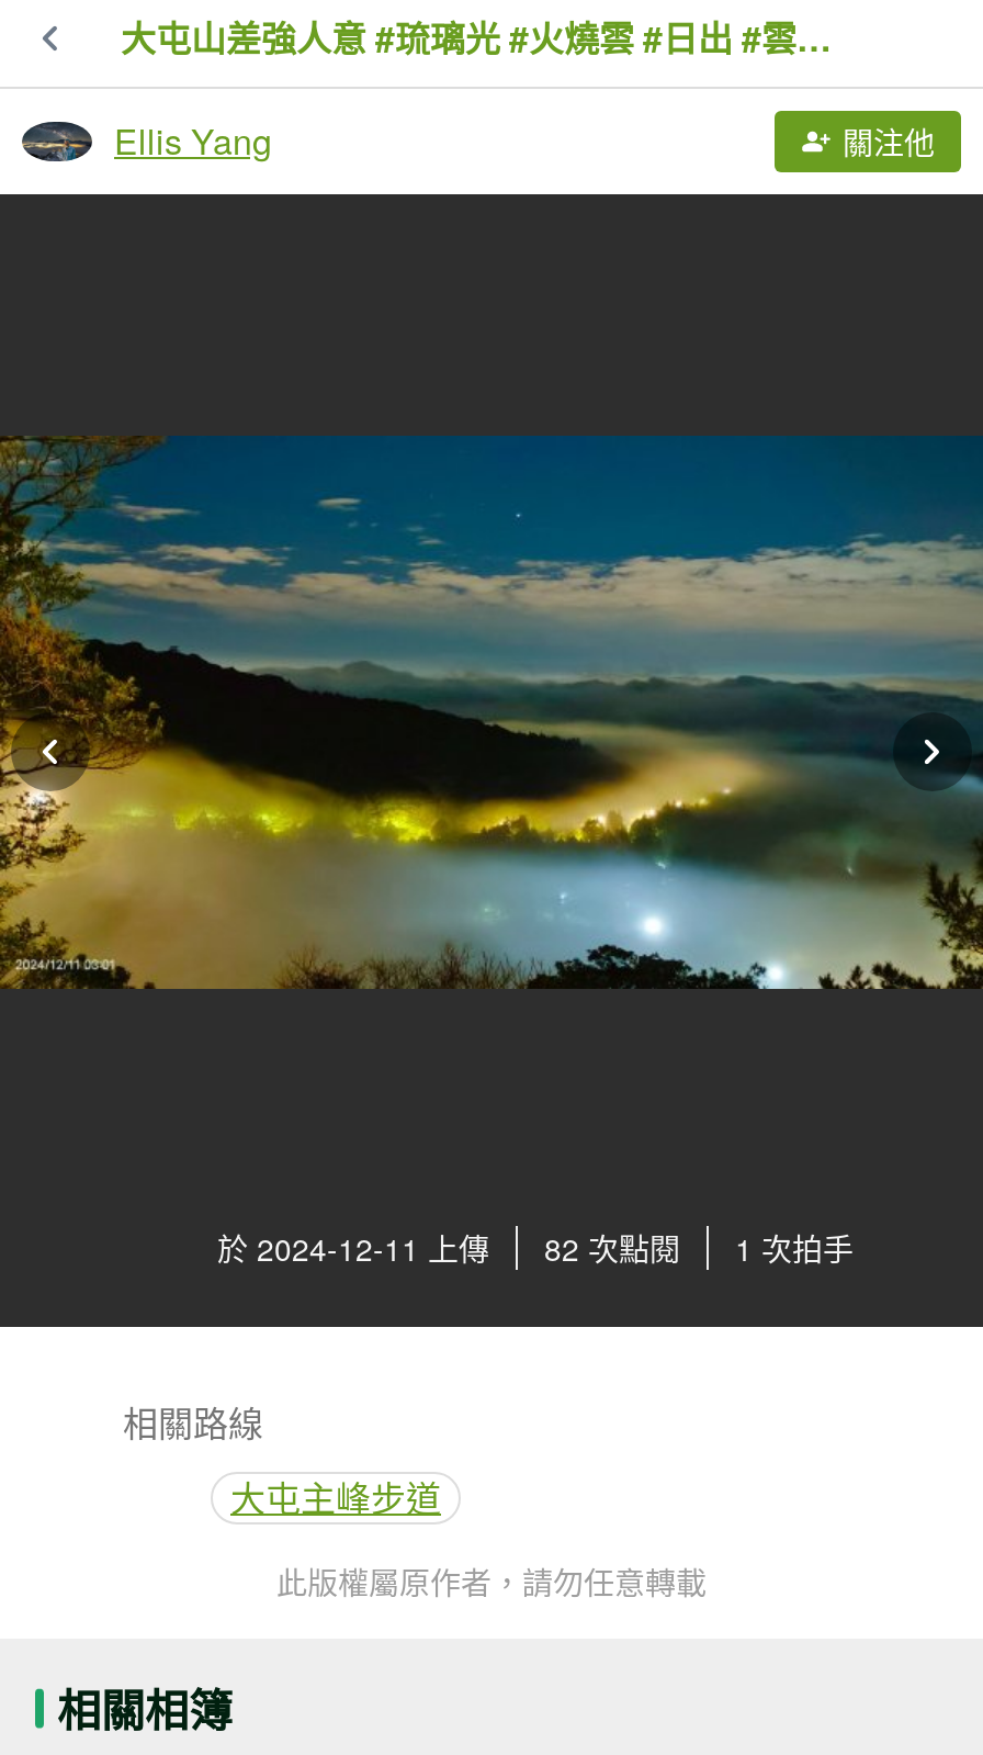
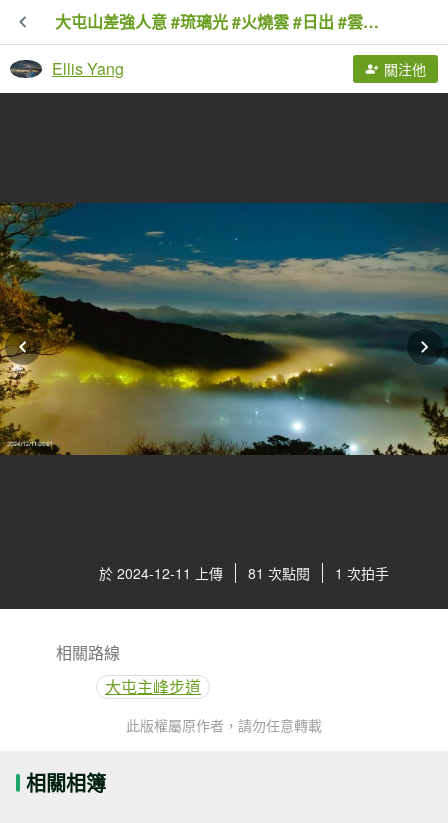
- 於 2024-12-11 上傳 82 次點閱 1 次拍手
+ 於 2024-12-11 上傳 81 次點閱 1 次拍手
